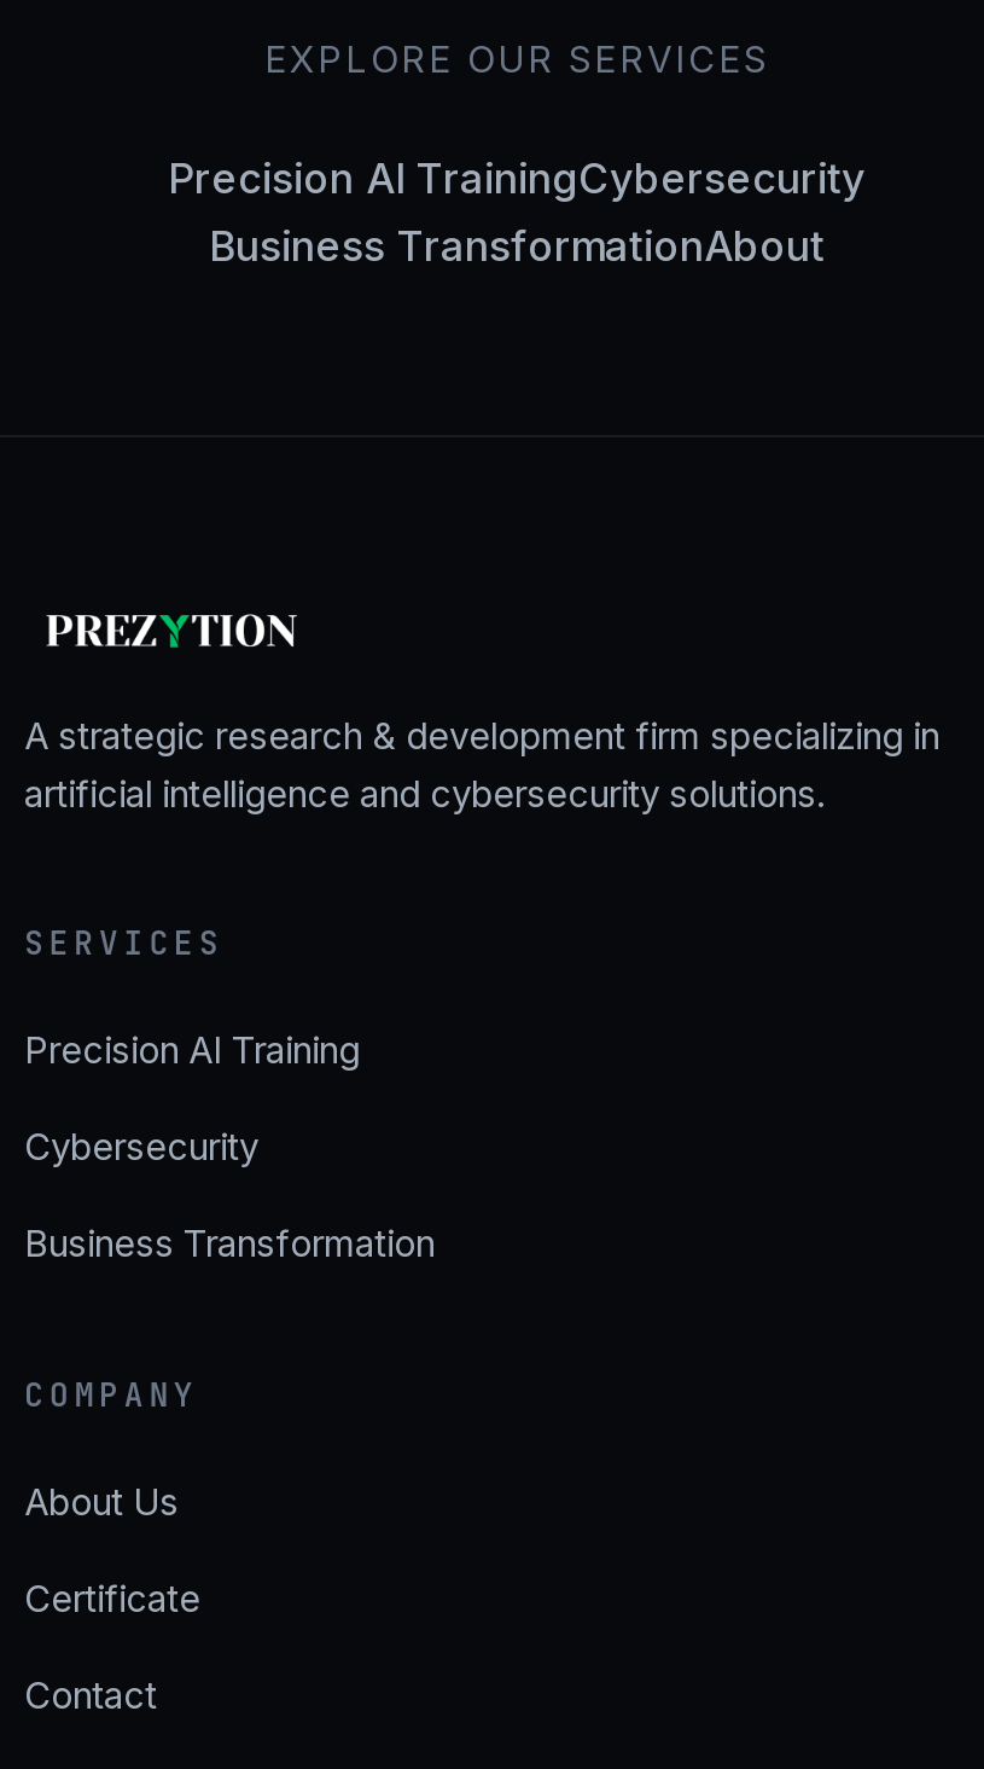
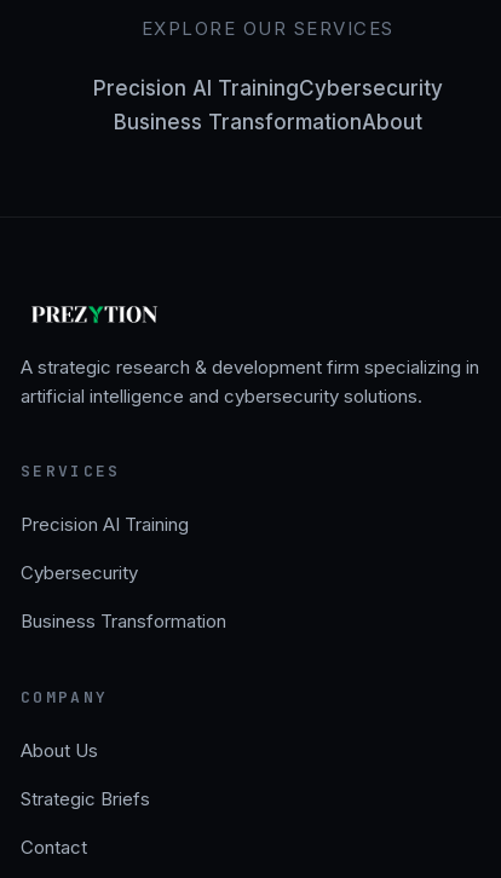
- Certificate
+ Strategic Briefs
